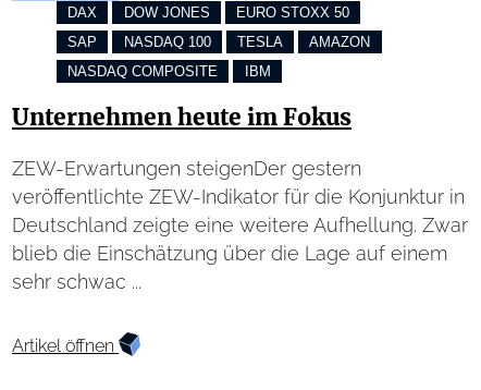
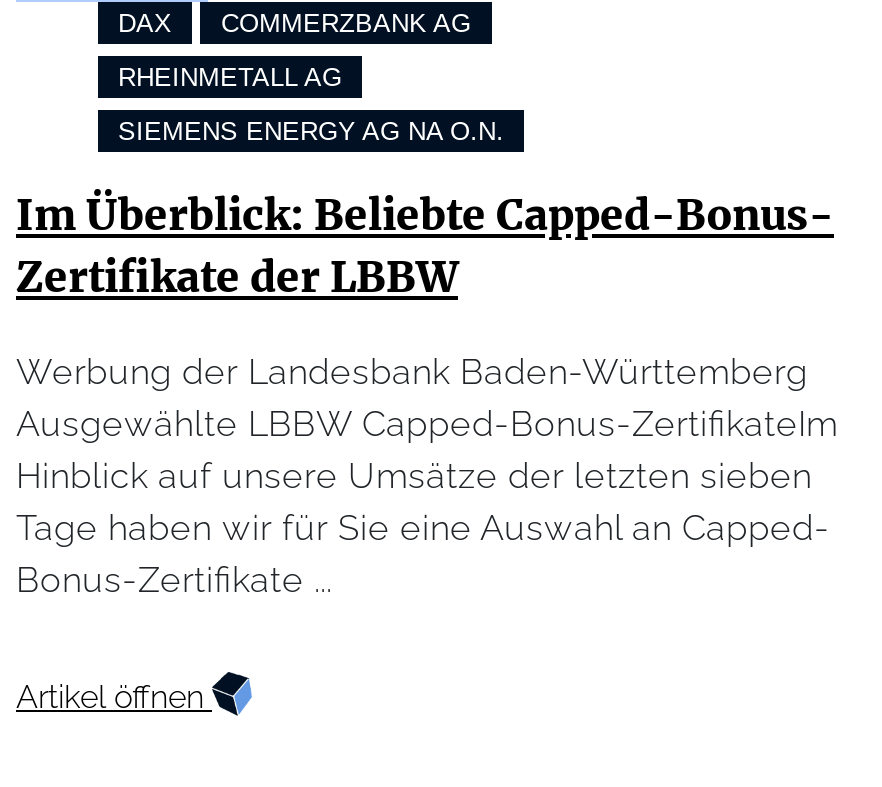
- DOW JONES
- EURO STOXX 50
+ COMMERZBANK AG

- SAP
- NASDAQ 100
- TESLA
- AMAZON
+ RHEINMETALL AG

- NASDAQ COMPOSITE
- IBM
+ SIEMENS ENERGY AG NA O.N.

- Unternehmen heute im Fokus
+ Im Überblick: Beliebte Capped-Bonus-
+ Zertifikate der LBBW

- ZEW-Erwartungen steigenDer gestern
- veröffentlichte ZEW-Indikator für die Konjunktur in
- Deutschland zeigte eine weitere Aufhellung. Zwar
- blieb die Einschätzung über die Lage auf einem
- sehr schwac ...
+ Werbung der Landesbank Baden-Württemberg
+ Ausgewählte LBBW Capped-Bonus-ZertifikateIm
+ Hinblick auf unsere Umsätze der letzten sieben
+ Tage haben wir für Sie eine Auswahl an Capped-
+ Bonus-Zertifikate ...
